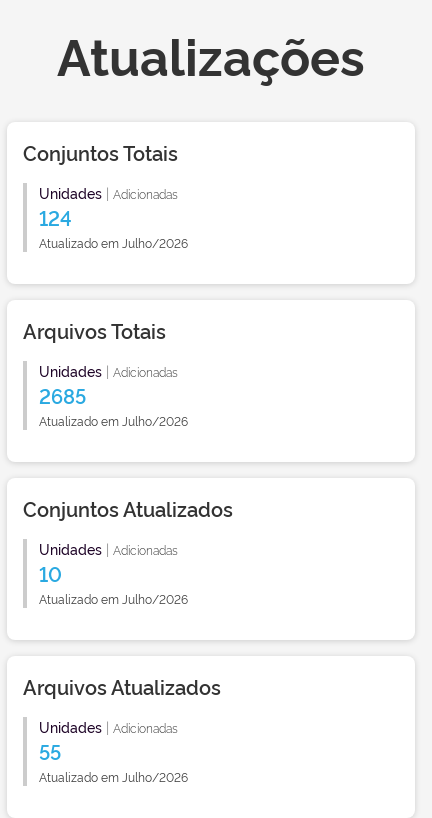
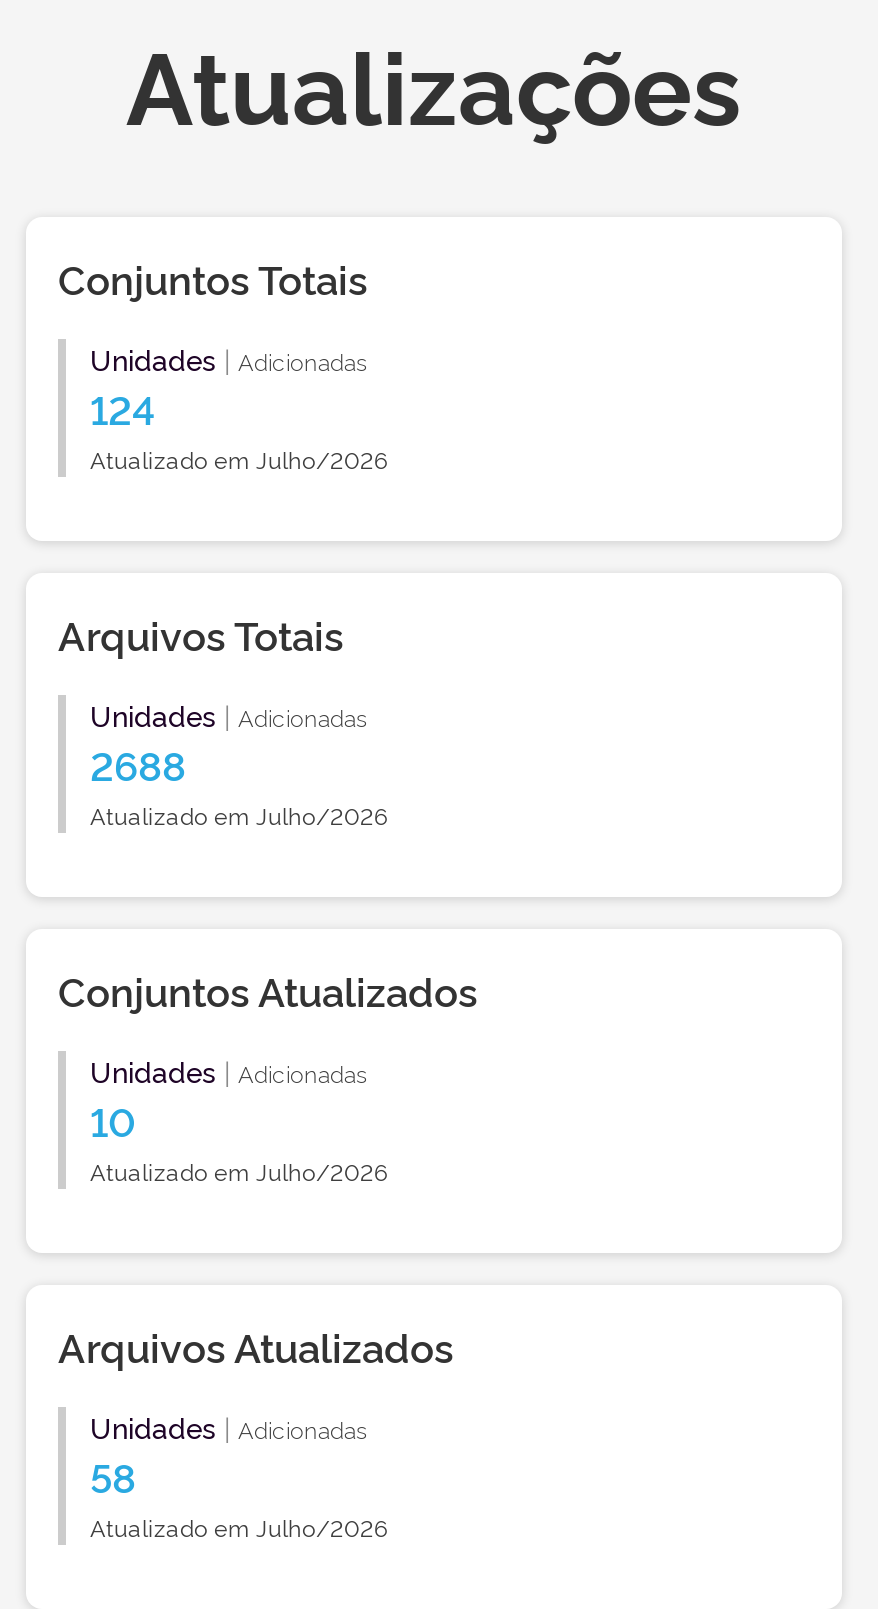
- 2685
+ 2688

- 55
+ 58
